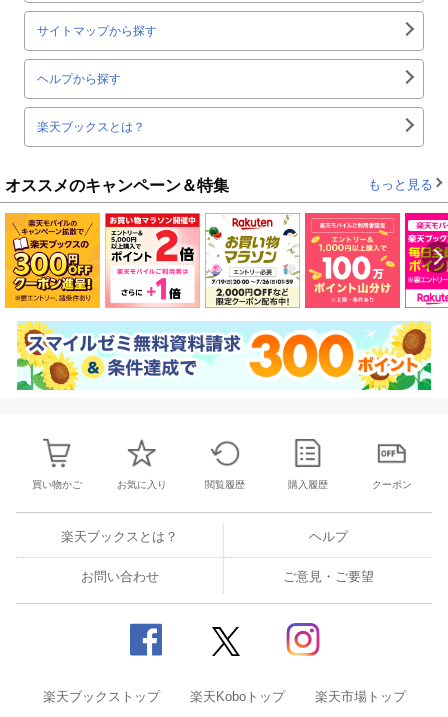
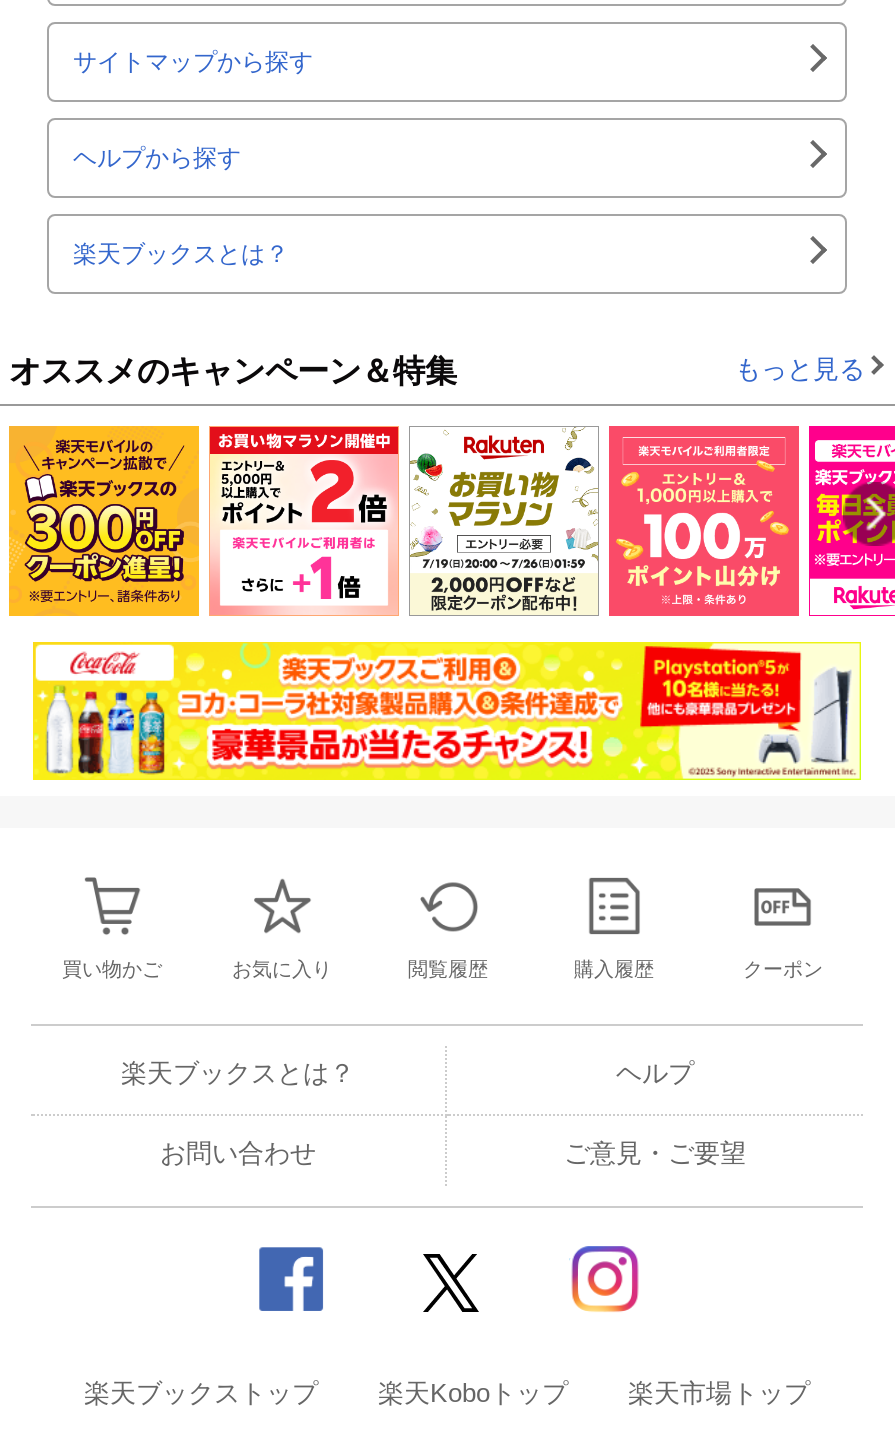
- [image]
+ [image]
